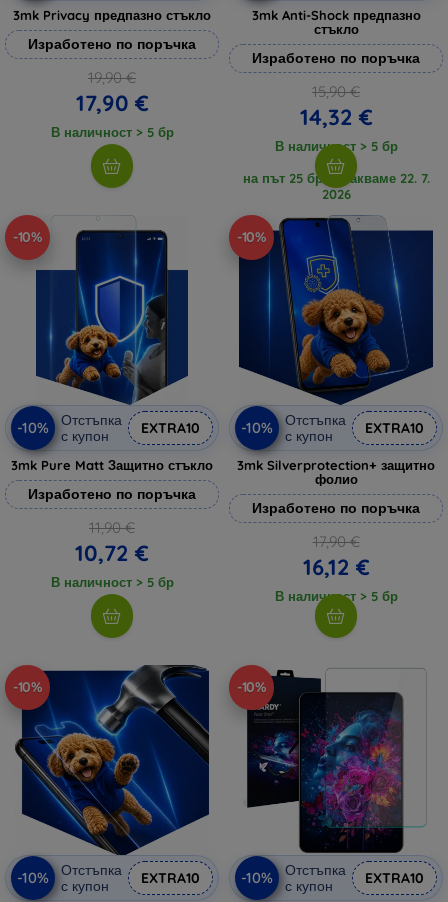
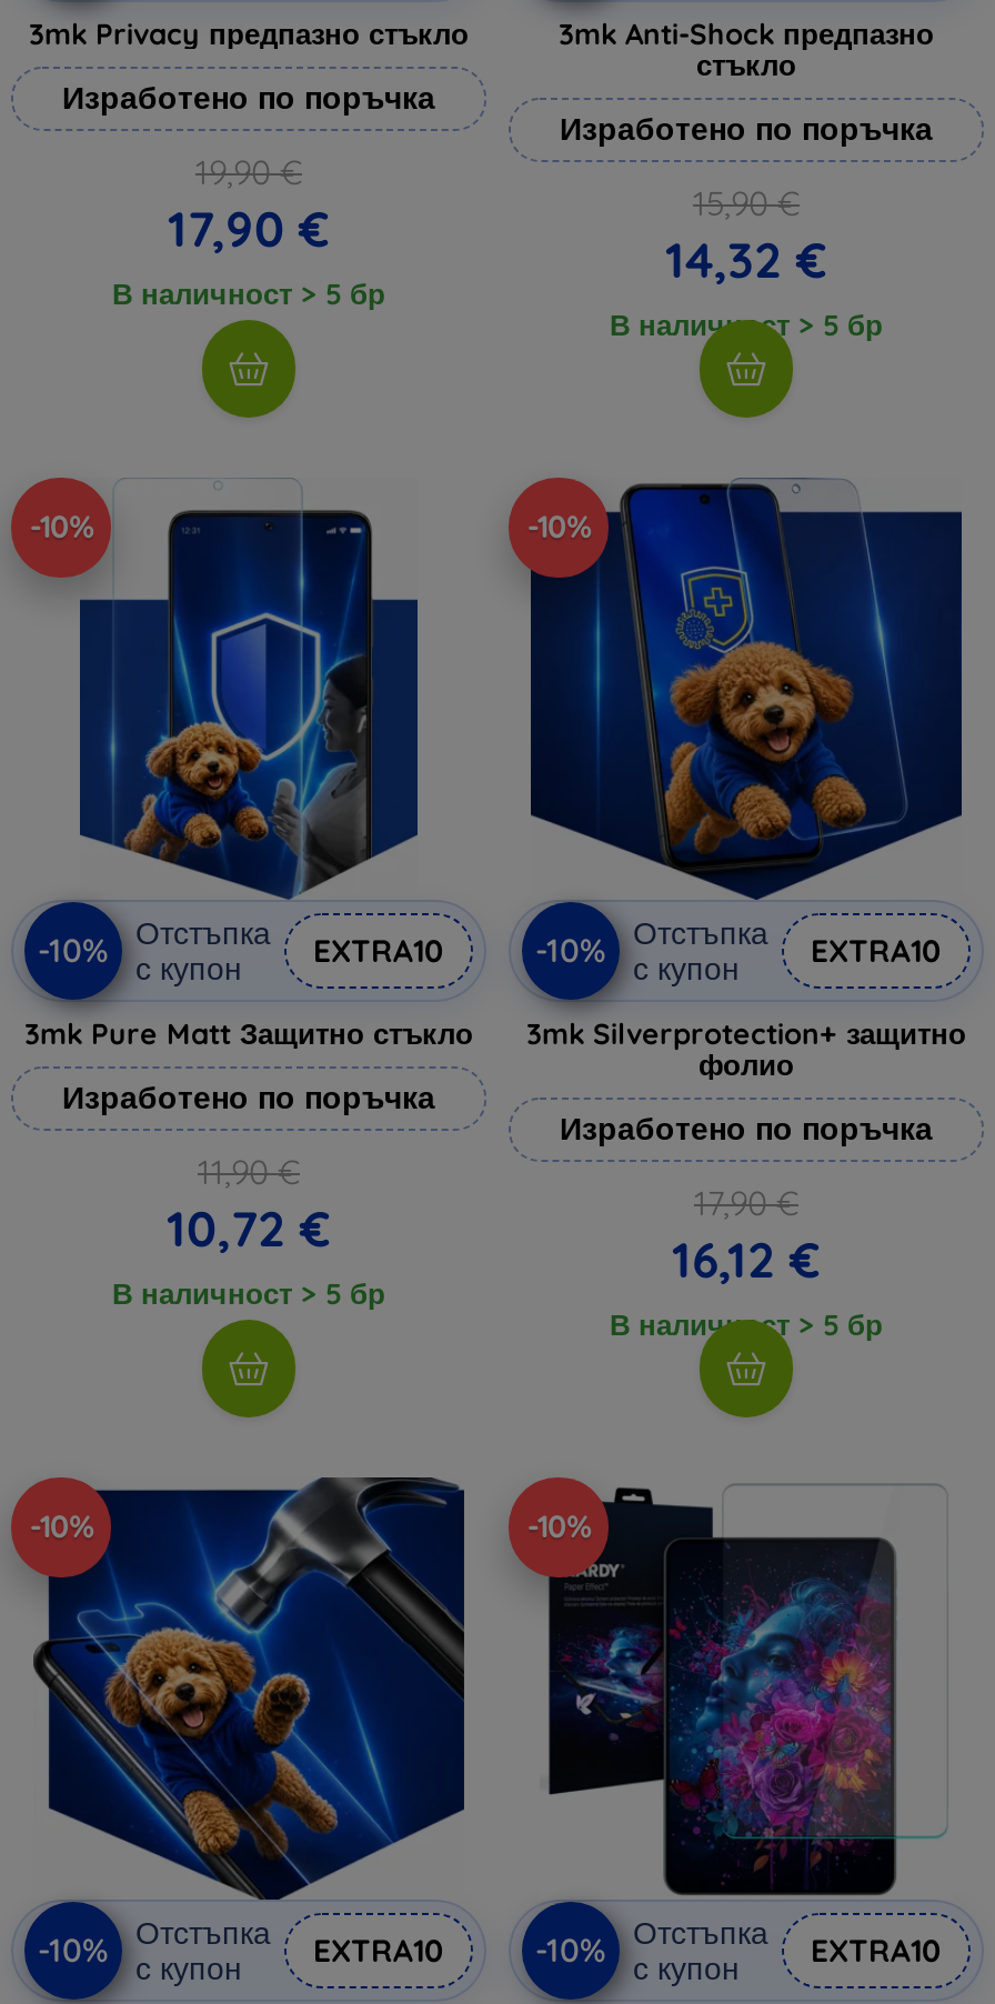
- на път 25 бр., очакваме 22. 7.
- 2026
